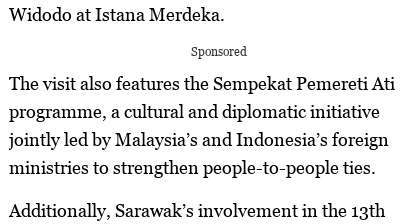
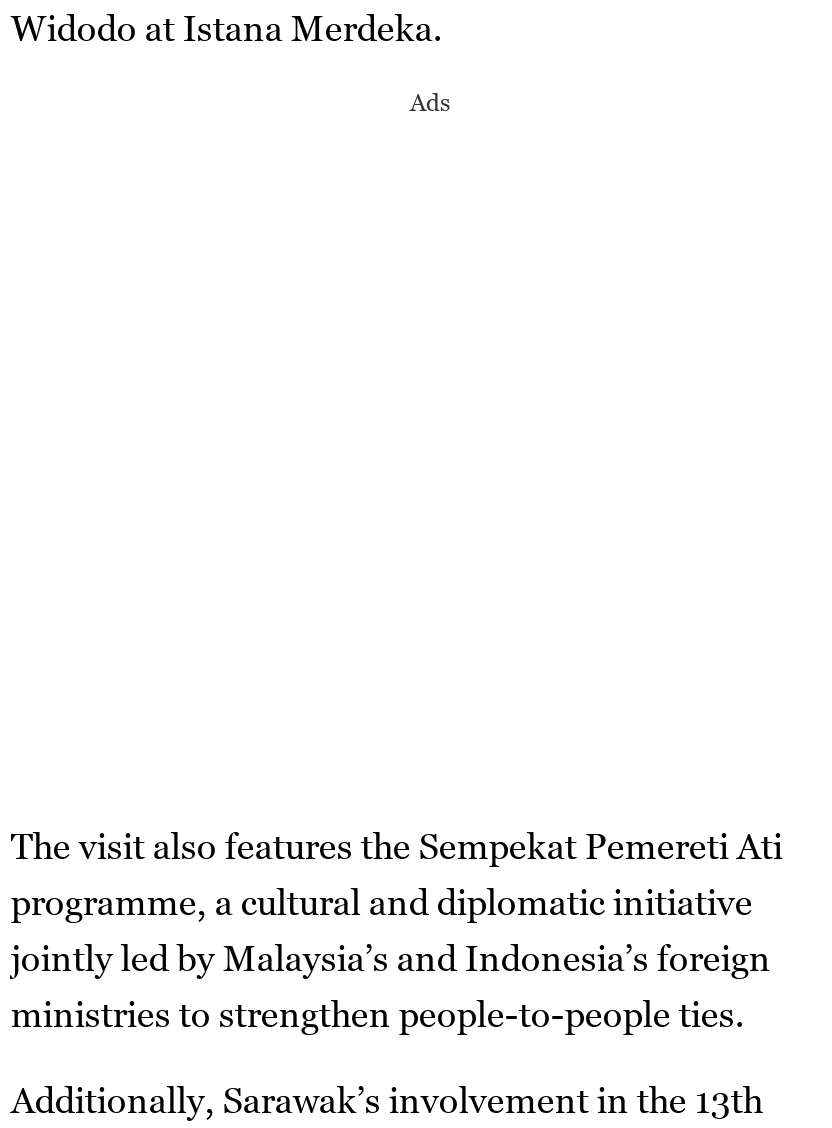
- Sponsored
+ Ads
